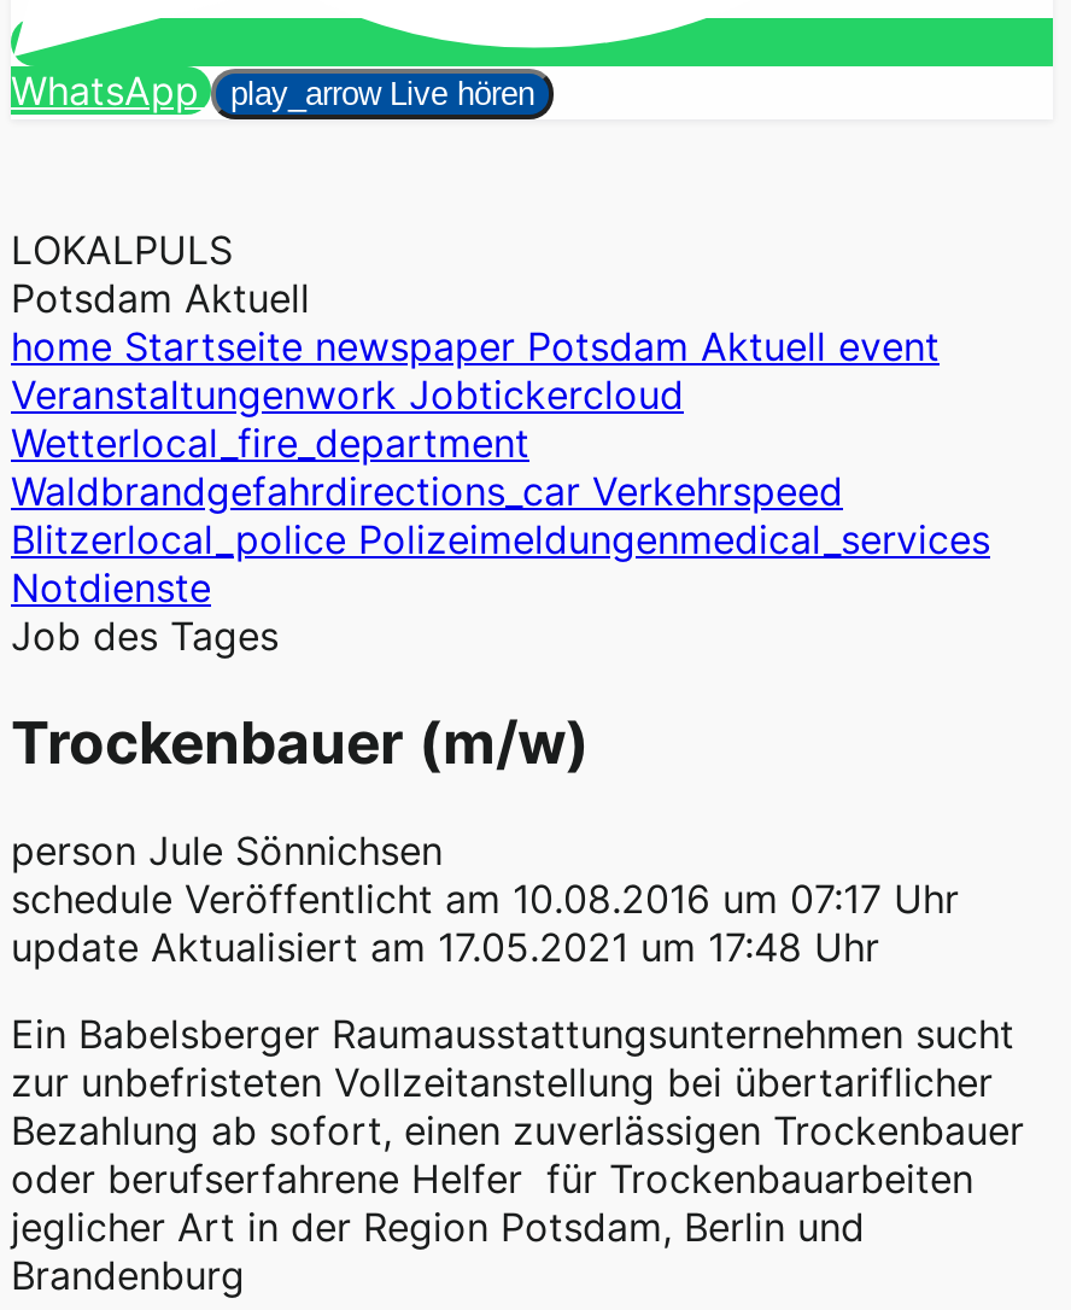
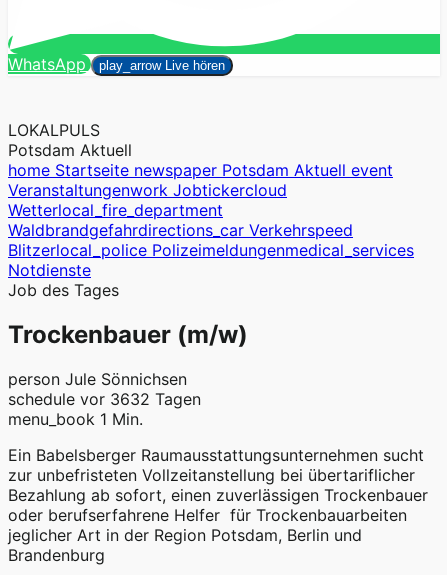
- schedule Veröffentlicht am 10.08.2016 um 07:17 Uhr
- update Aktualisiert am 17.05.2021 um 17:48 Uhr
+ schedule vor 3632 Tagen
+ menu_book 1 Min.
